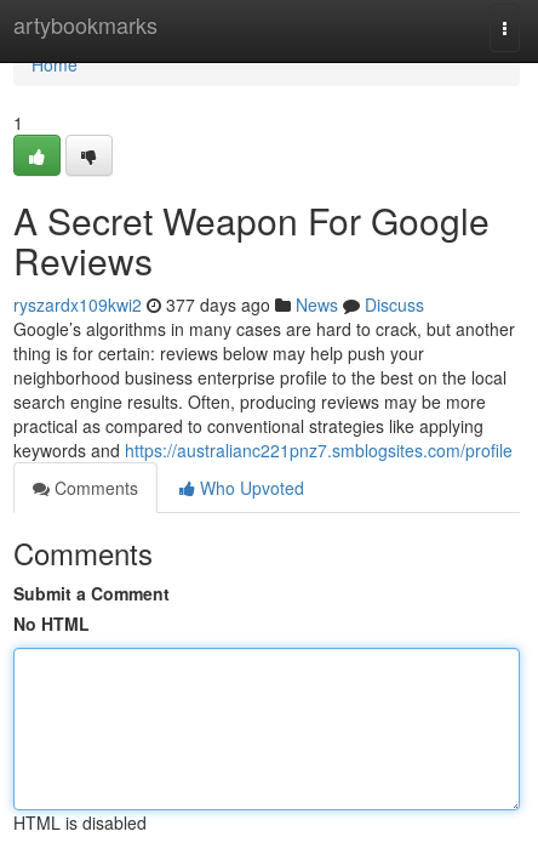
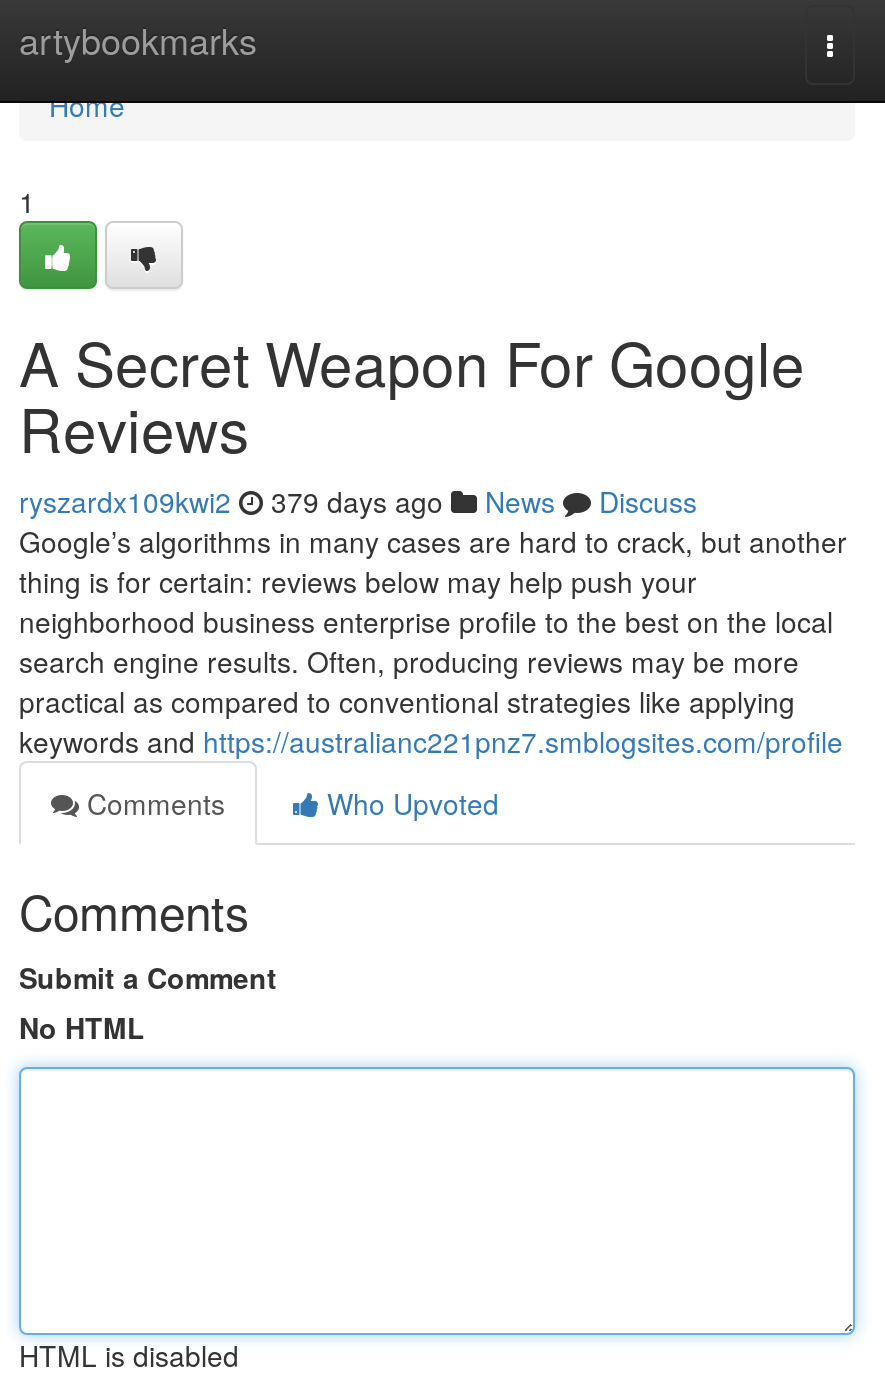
- ryszardx109kwi2 377 days ago News Discuss
+ ryszardx109kwi2 379 days ago News Discuss
